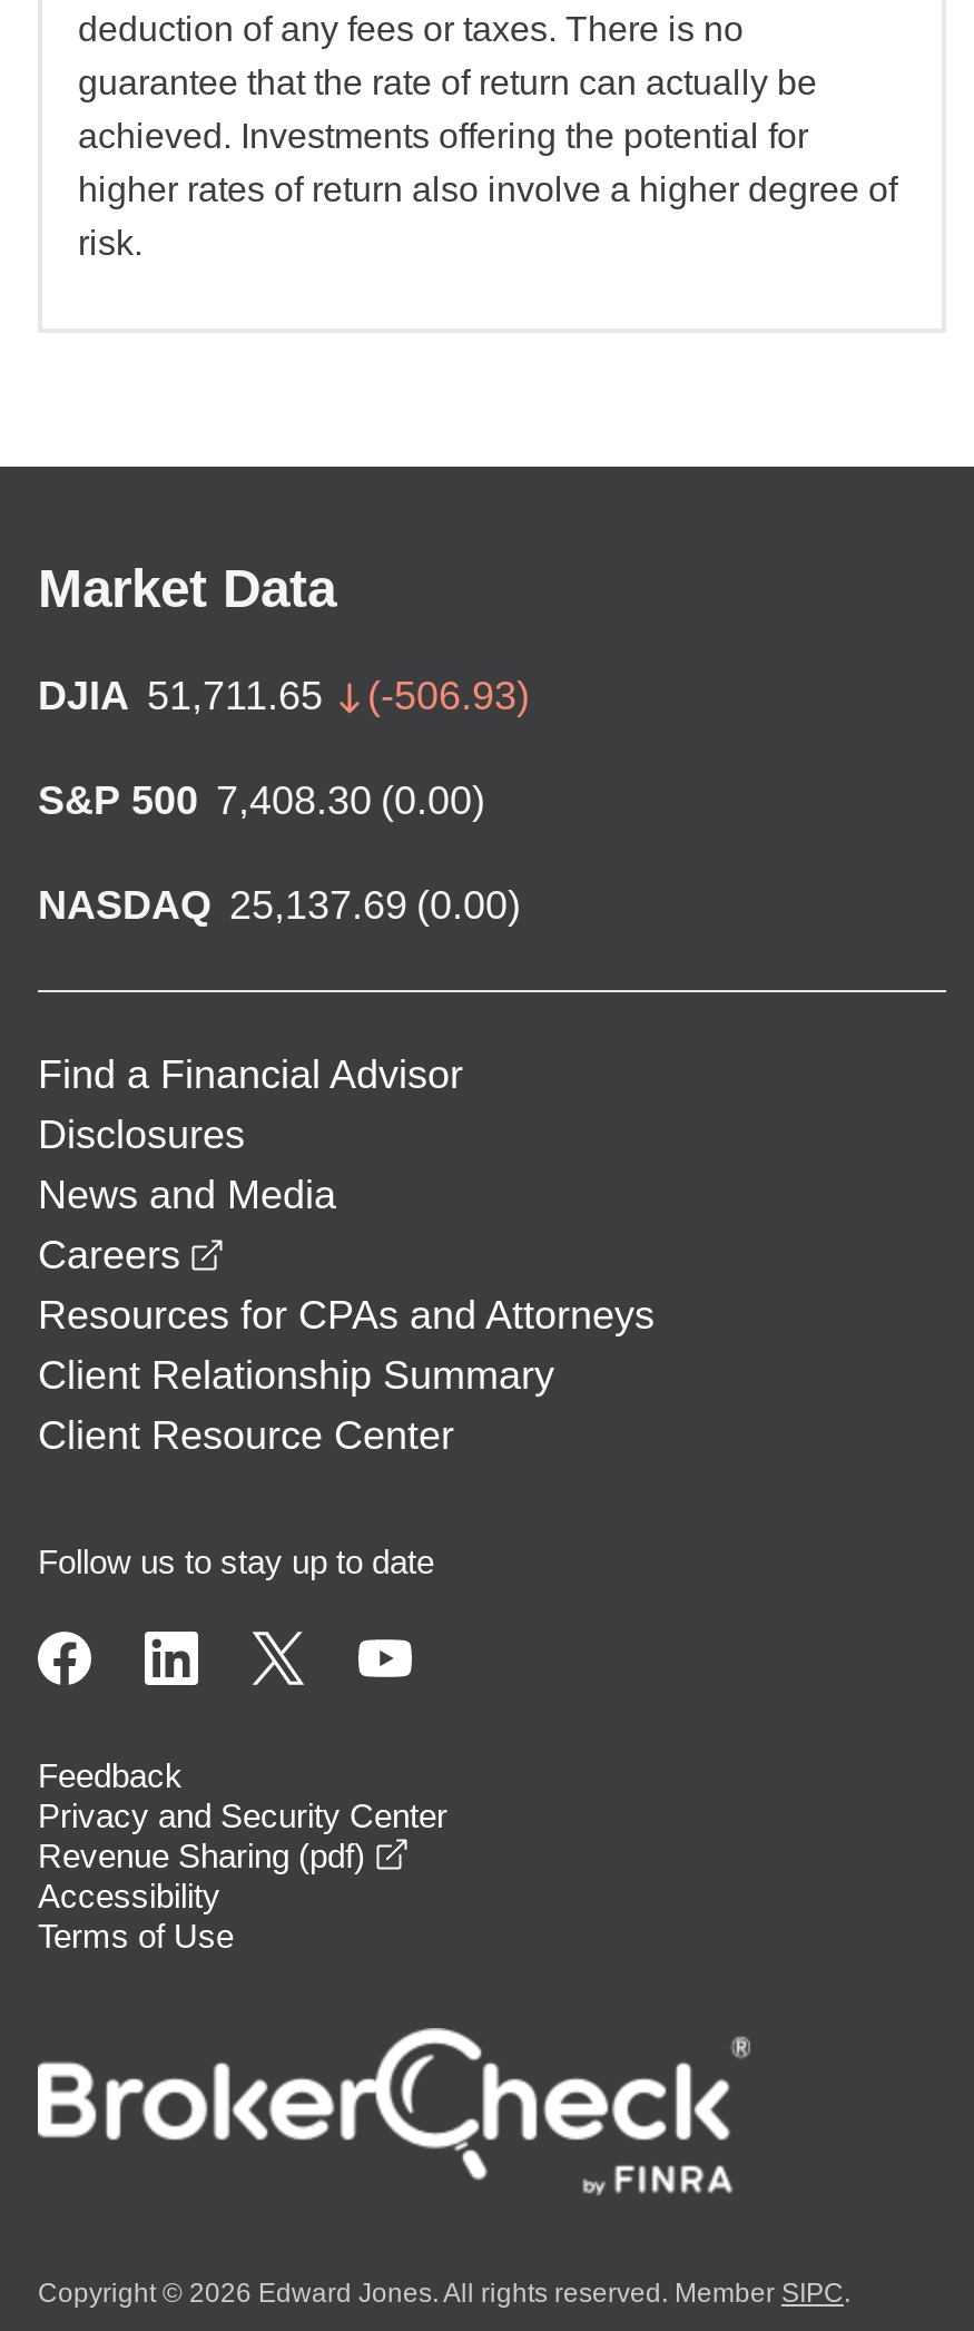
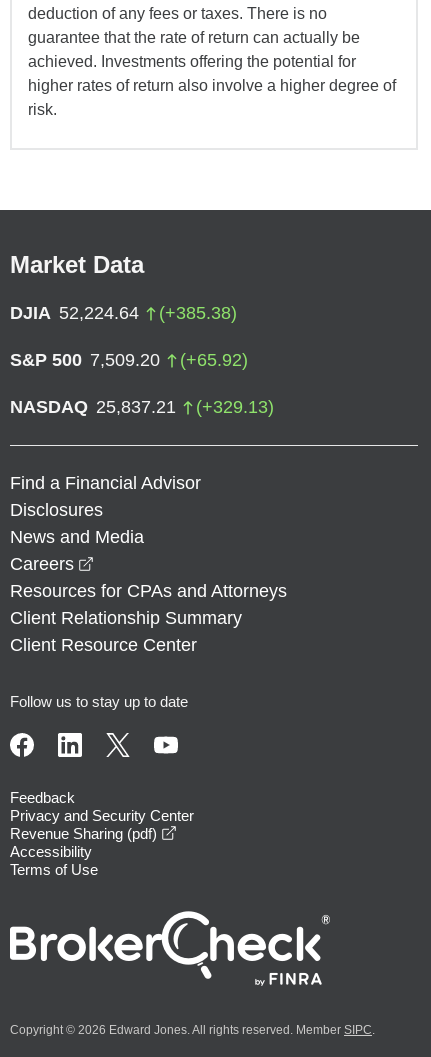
- DJIA 51,711.65
- (-506.93)
+ DJIA 52,224.64
+ (+385.38)

- S&P 500 7,408.30 (0.00)
+ S&P 500 7,509.20
+ (+65.92)

- NASDAQ 25,137.69 (0.00)
+ NASDAQ 25,837.21
+ (+329.13)
